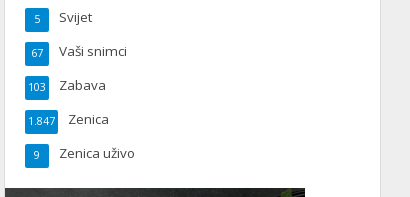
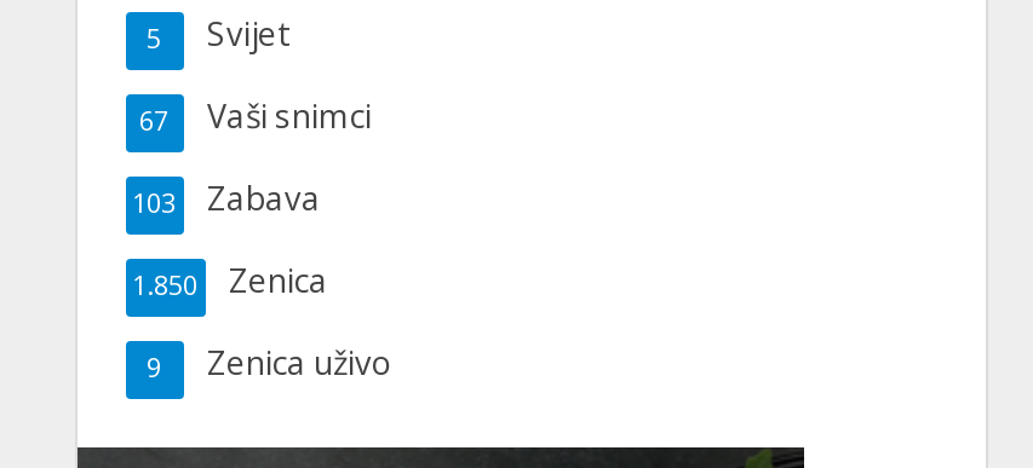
- 1.847 Zenica
+ 1.850 Zenica
